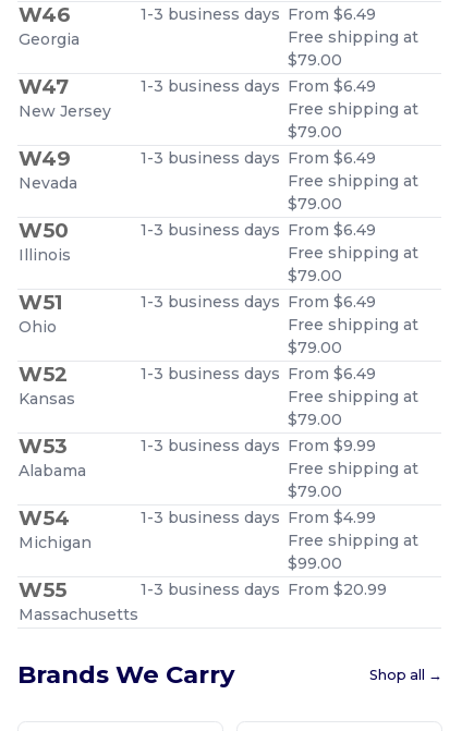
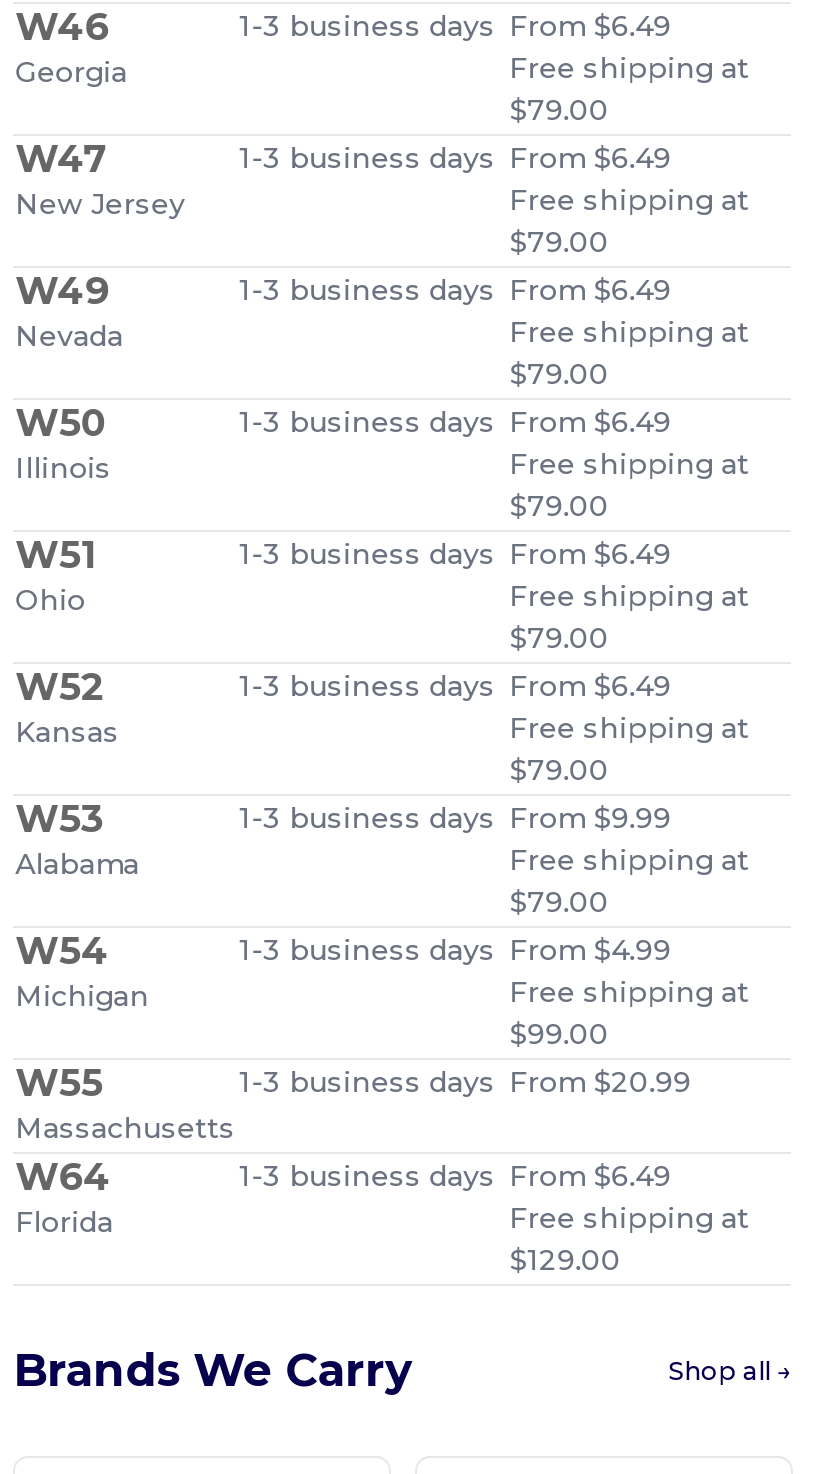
+ W64
+ Florida

+ 1-3 business days From $6.49
+ Free shipping at
+ $129.00
